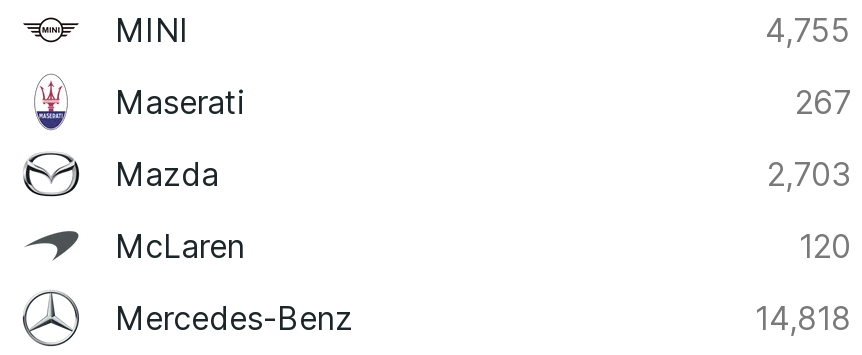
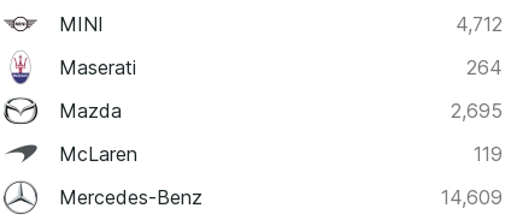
- 4,755
+ 4,712

- 267
+ 264

- 2,703
+ 2,695

- 120
+ 119

- 14,818
+ 14,609
